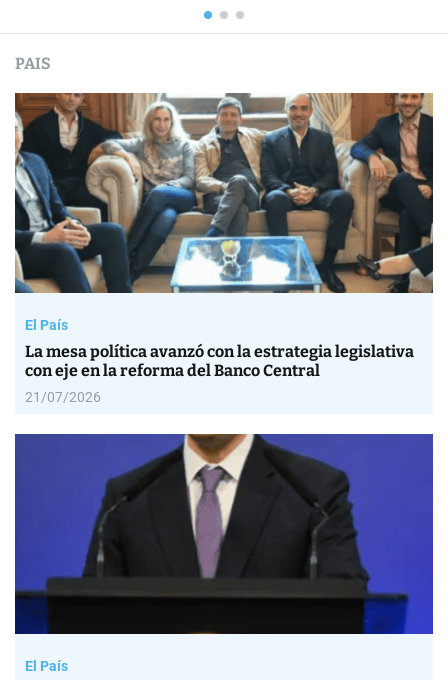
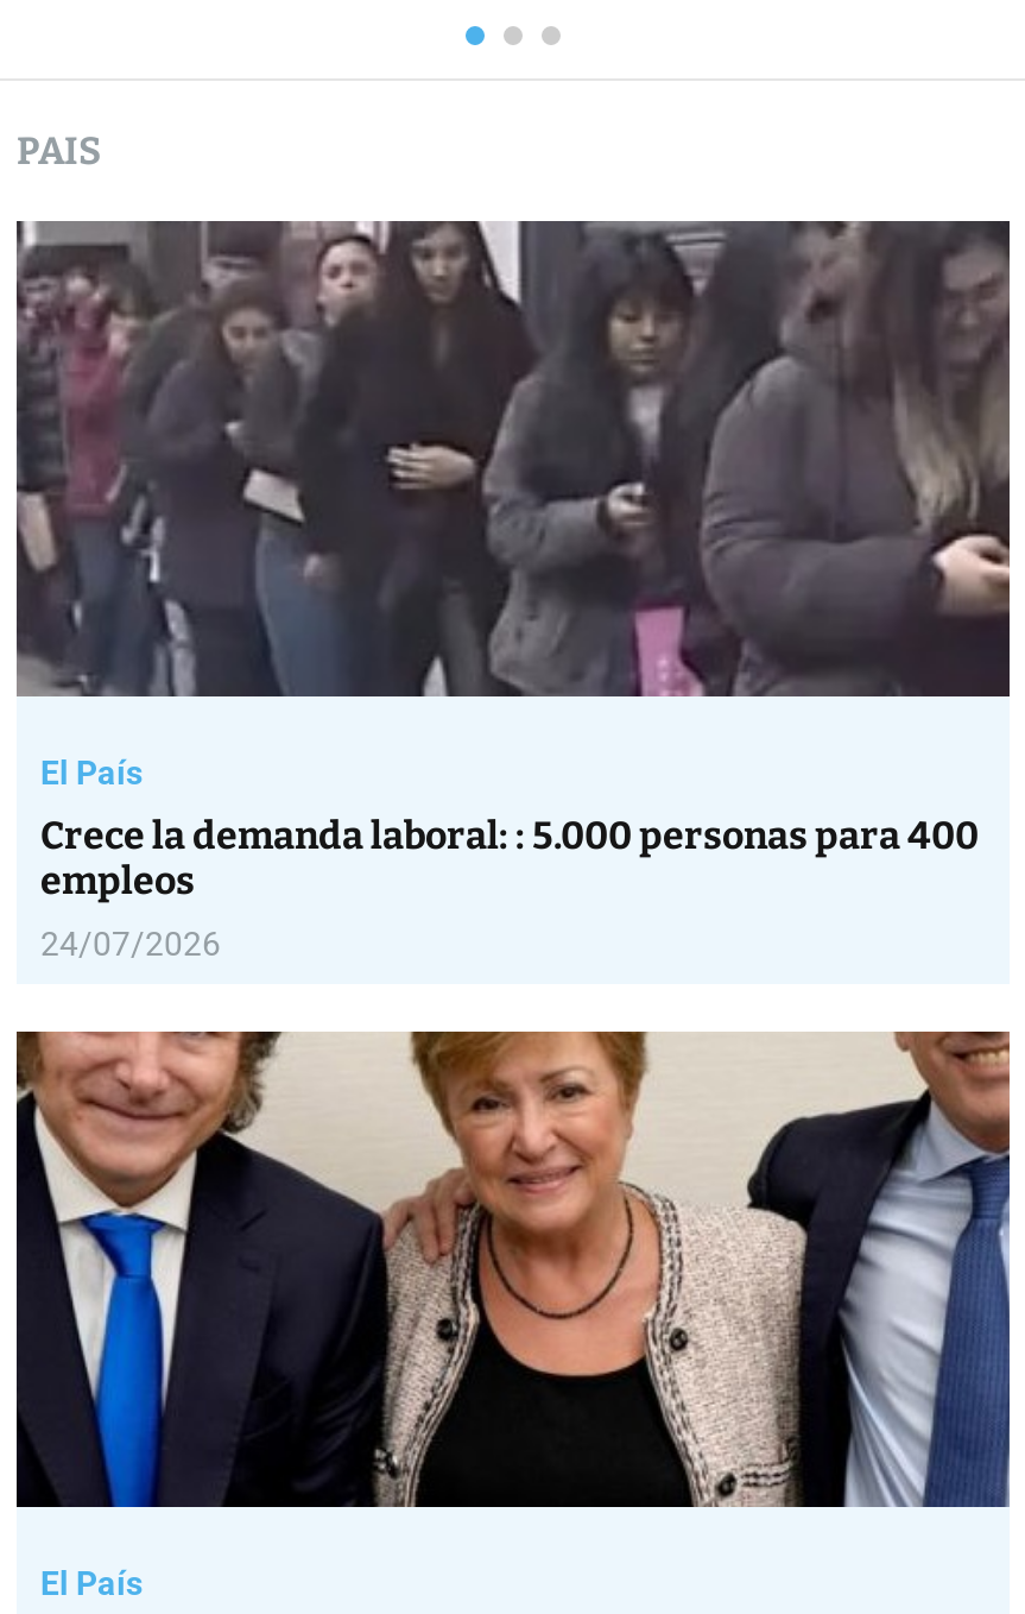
- [image]
+ [image]

- La mesa política avanzó con la estrategia legislativa
- con eje en la reforma del Banco Central
+ Crece la demanda laboral: : 5.000 personas para 400
+ empleos

- 21/07/2026
+ 24/07/2026

- [image]
+ [image]
